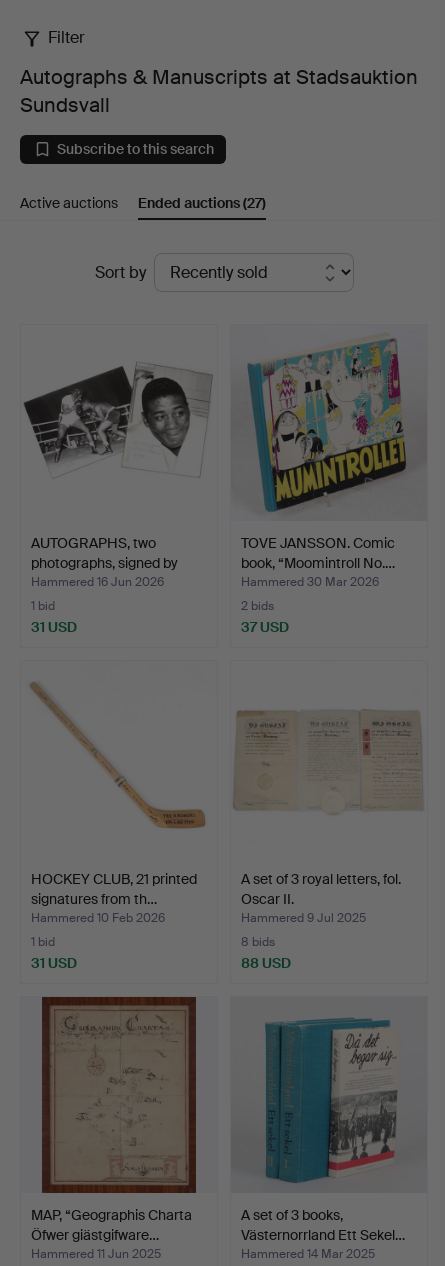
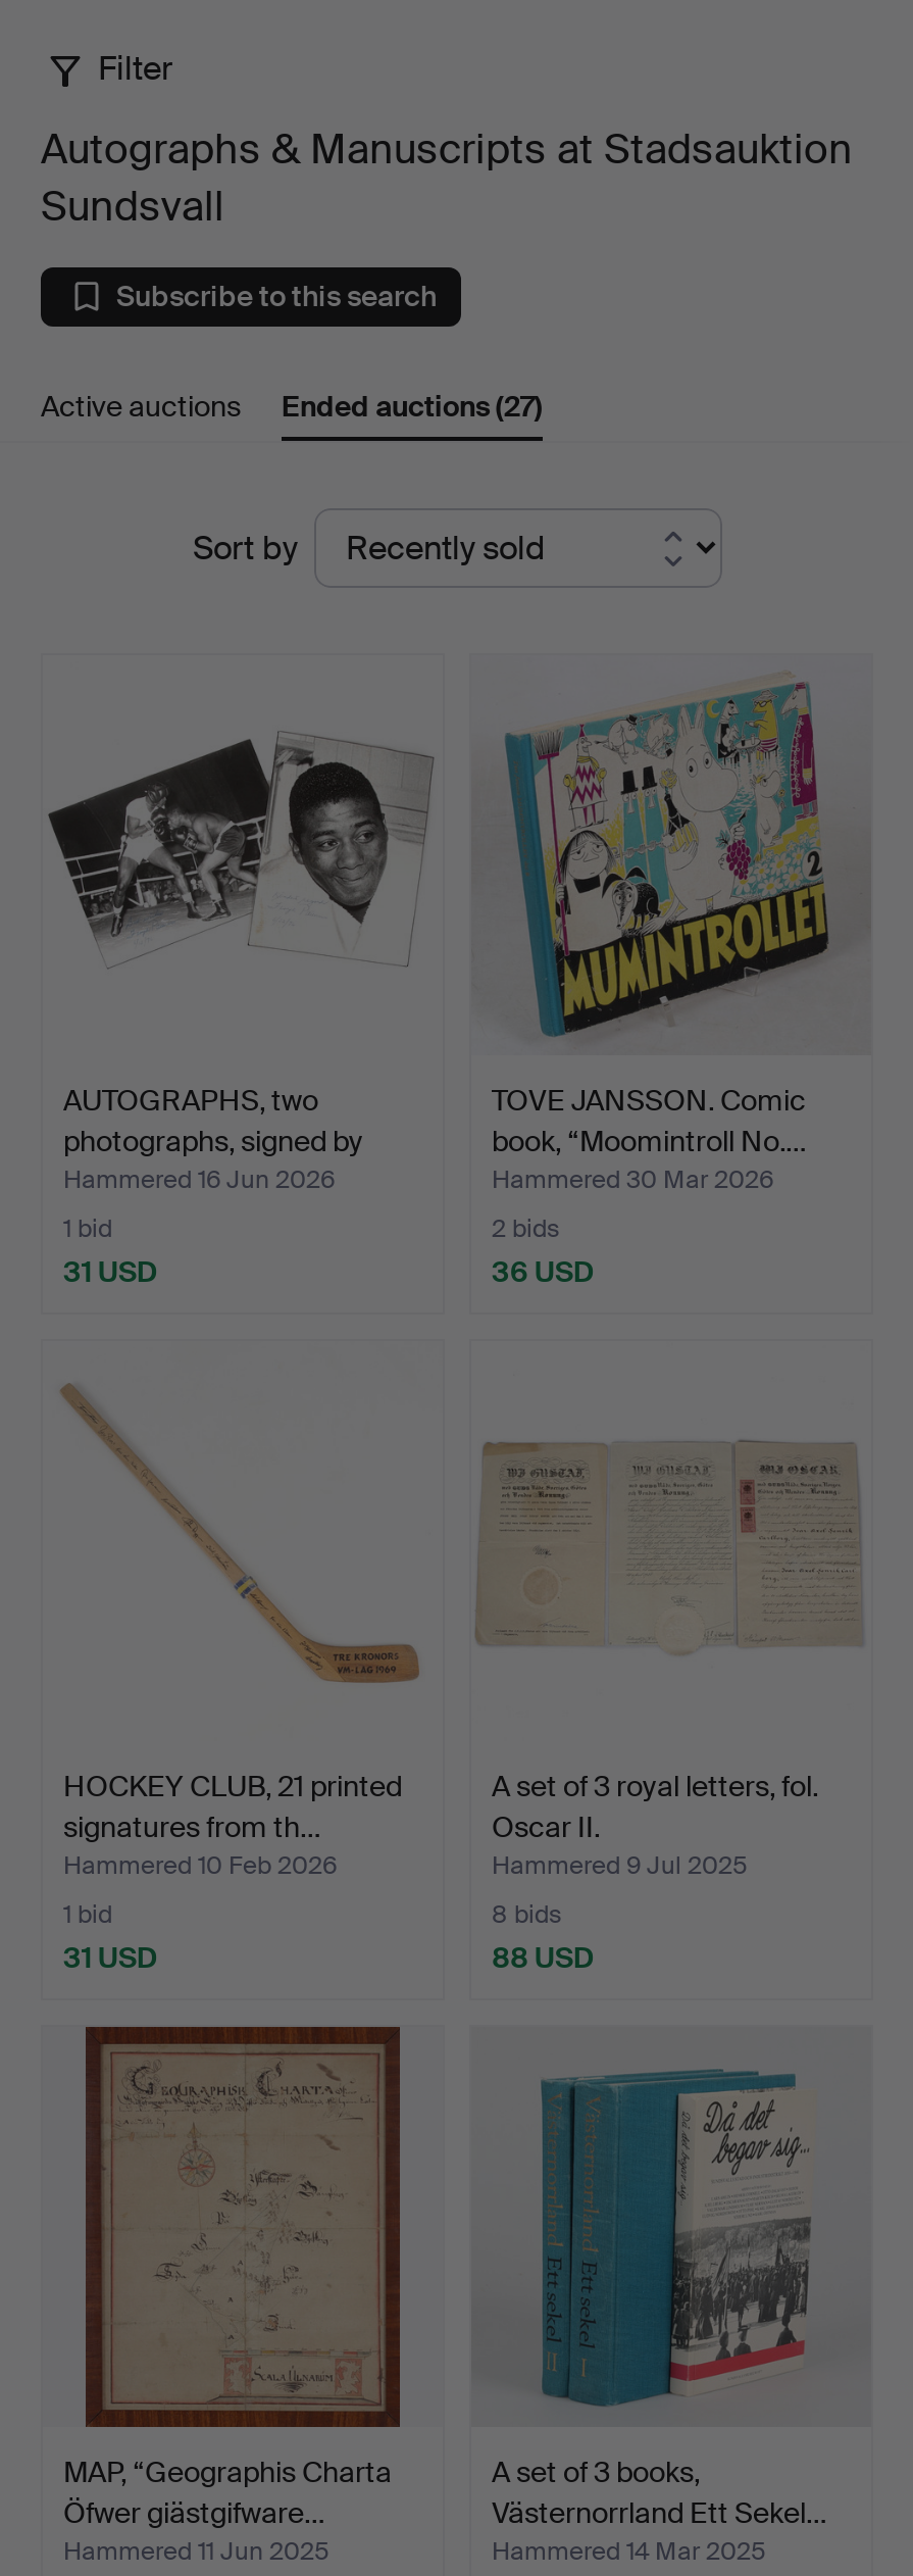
- 37 USD
+ 36 USD
